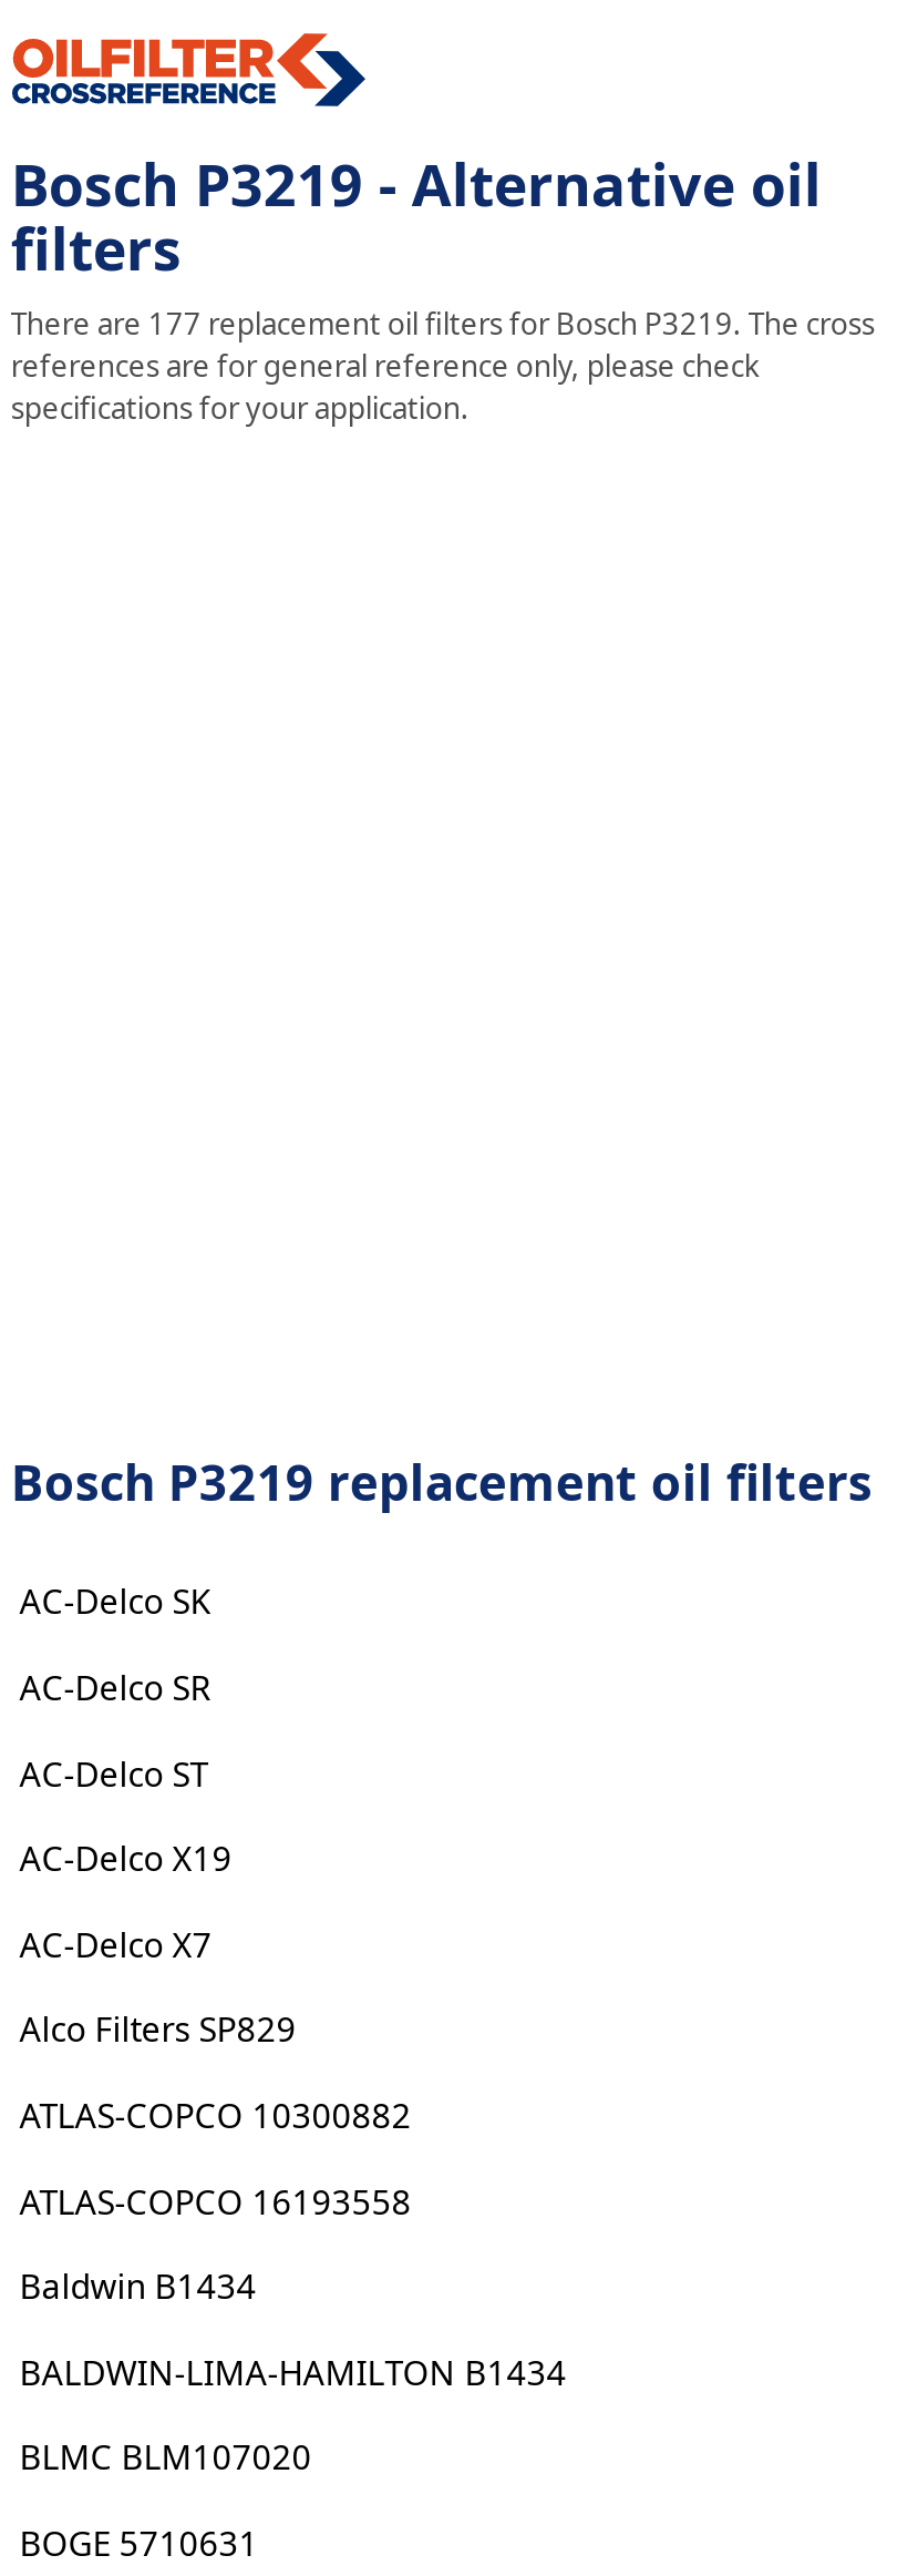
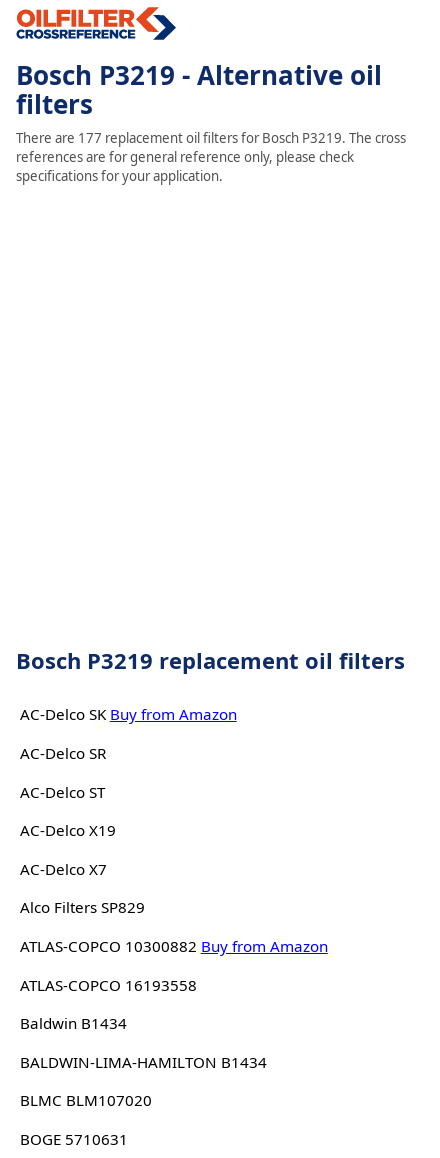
- AC-Delco SK
+ AC-Delco SK Buy from Amazon

- ATLAS-COPCO 10300882
+ ATLAS-COPCO 10300882 Buy from Amazon
